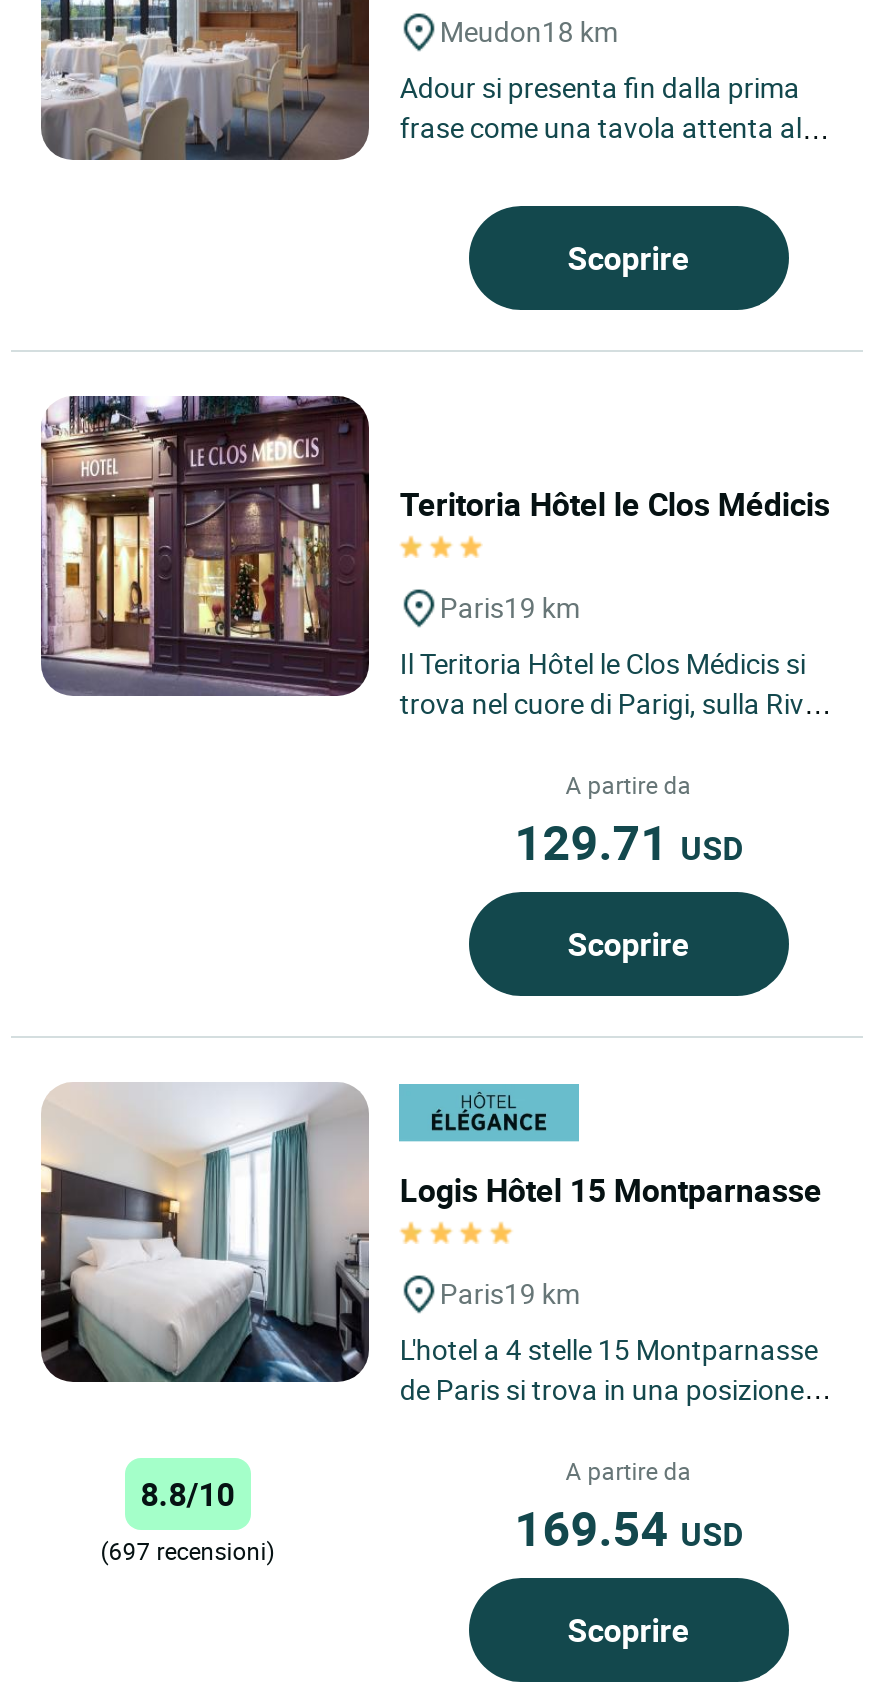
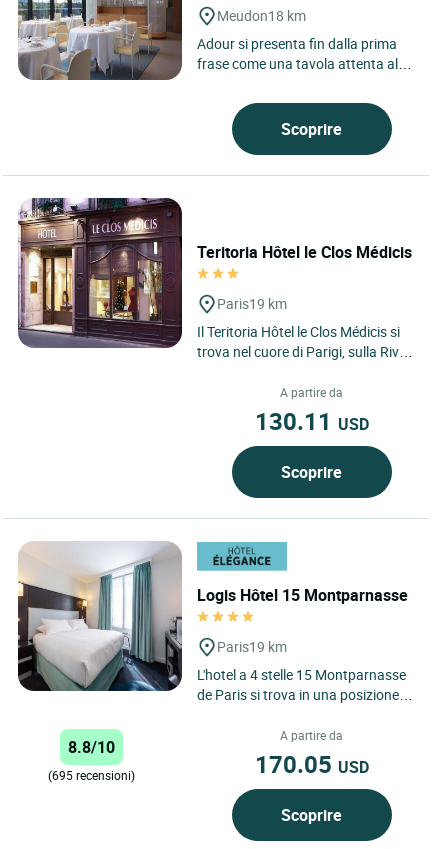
- 129.71 USD
+ 130.11 USD

- 169.54 USD
+ 170.05 USD

- (697 recensioni)
+ (695 recensioni)
